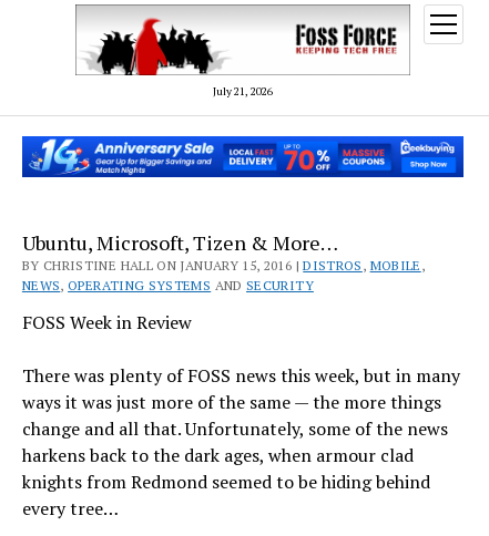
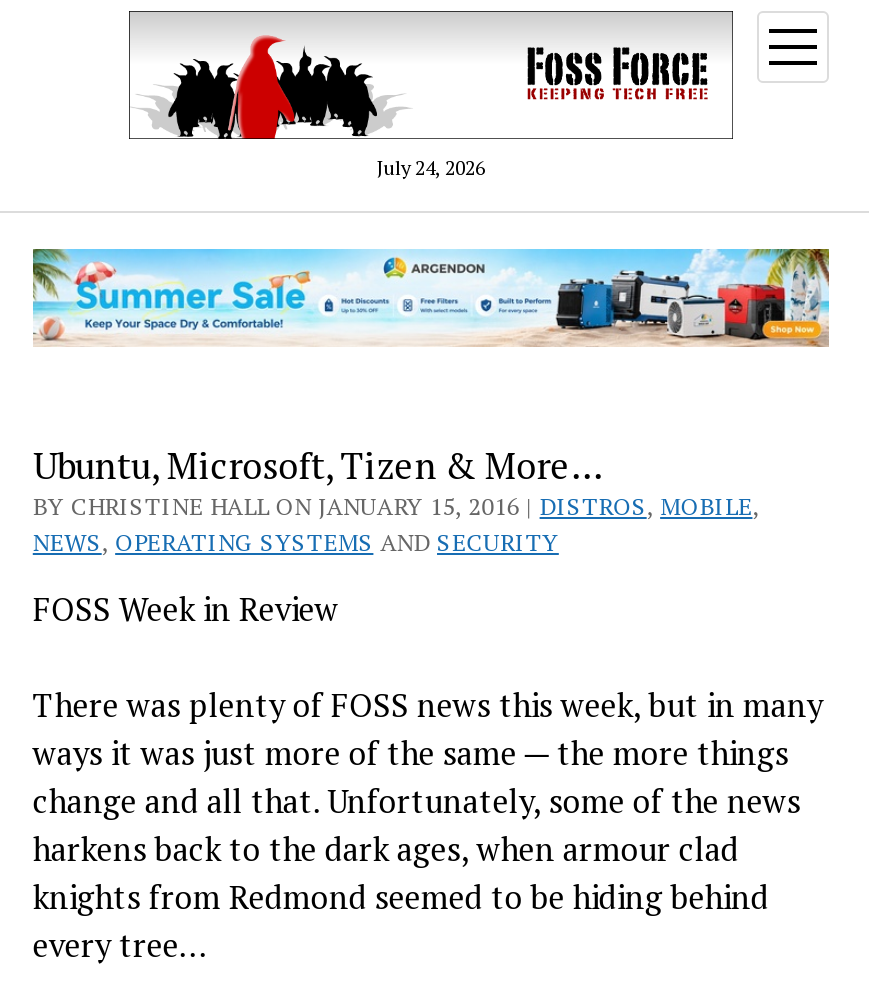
- July 21, 2026
+ July 24, 2026

- [image]
+ [image]
